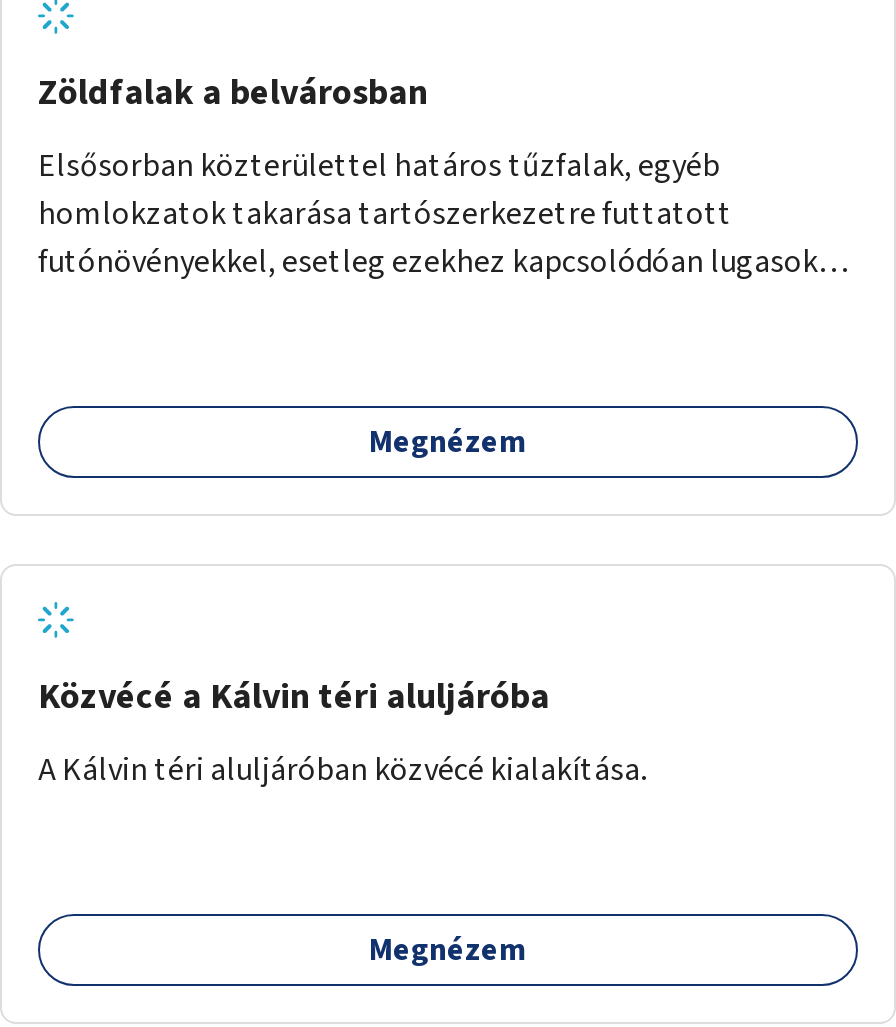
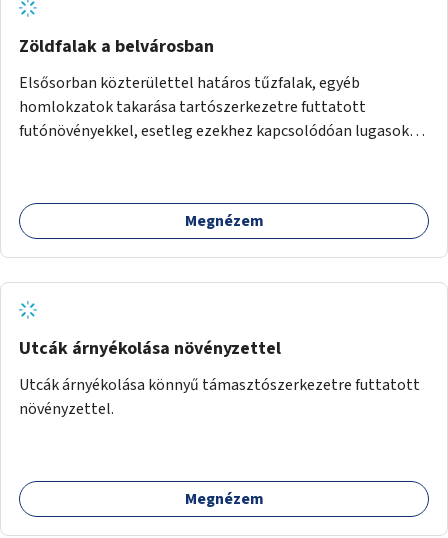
- Közvécé a Kálvin téri aluljáróba
+ Utcák árnyékolása növényzettel

- A Kálvin téri aluljáróban közvécé kialakítása.
+ Utcák árnyékolása könnyű támasztószerkezetre futtatott
+ növényzettel.
